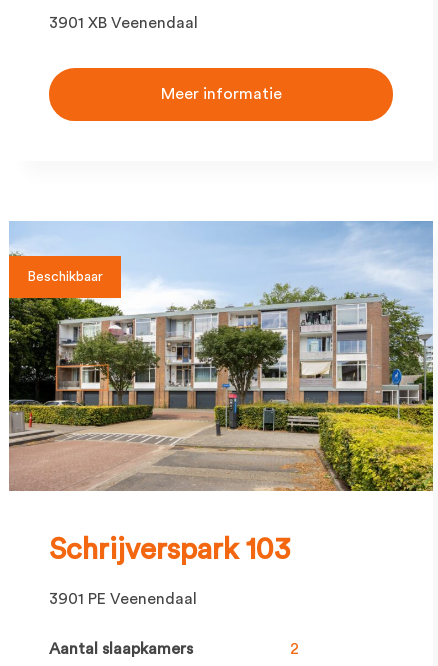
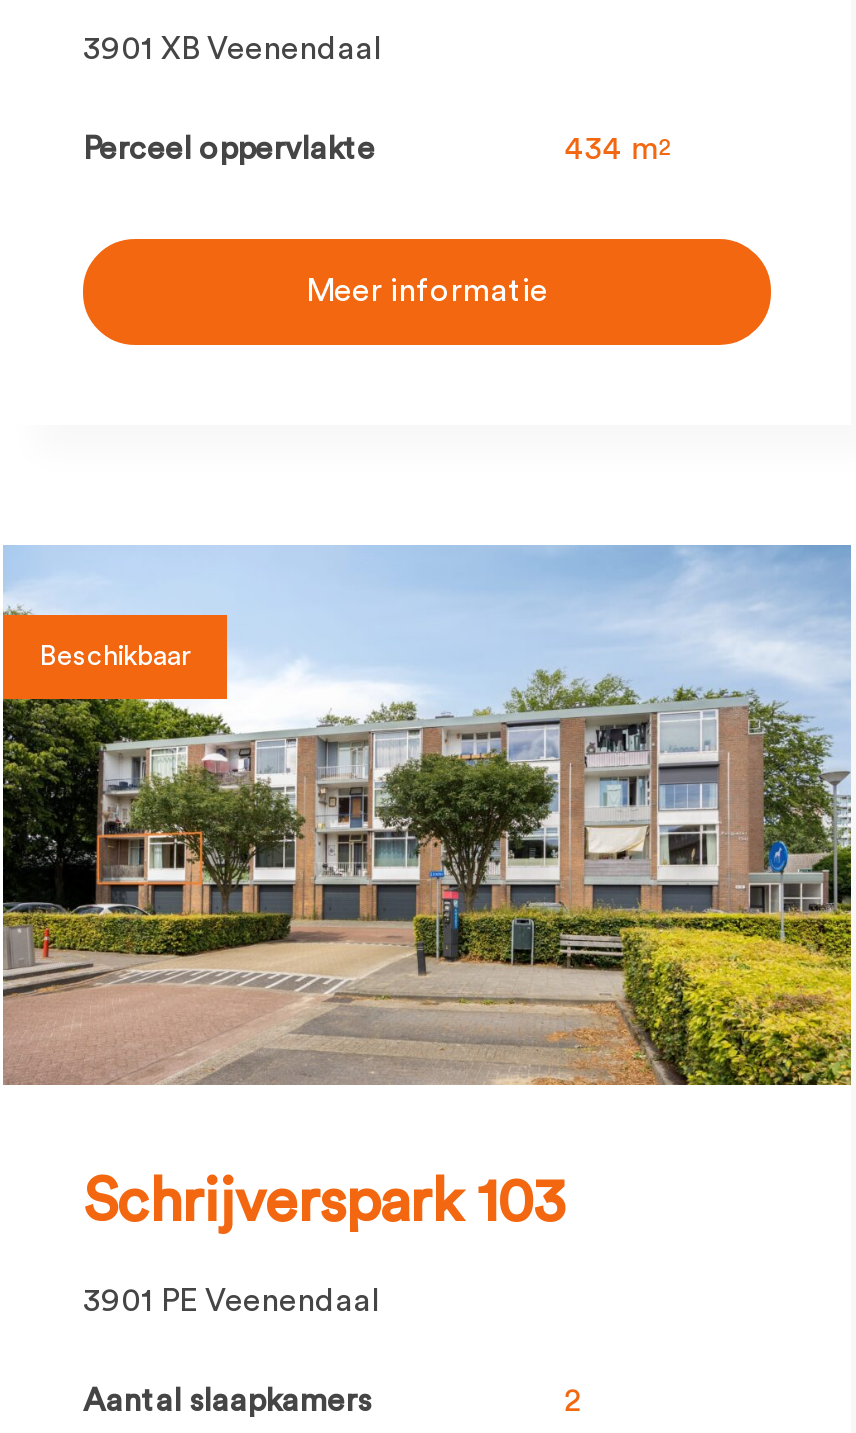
+ Perceel oppervlakte
+ 434 m2
